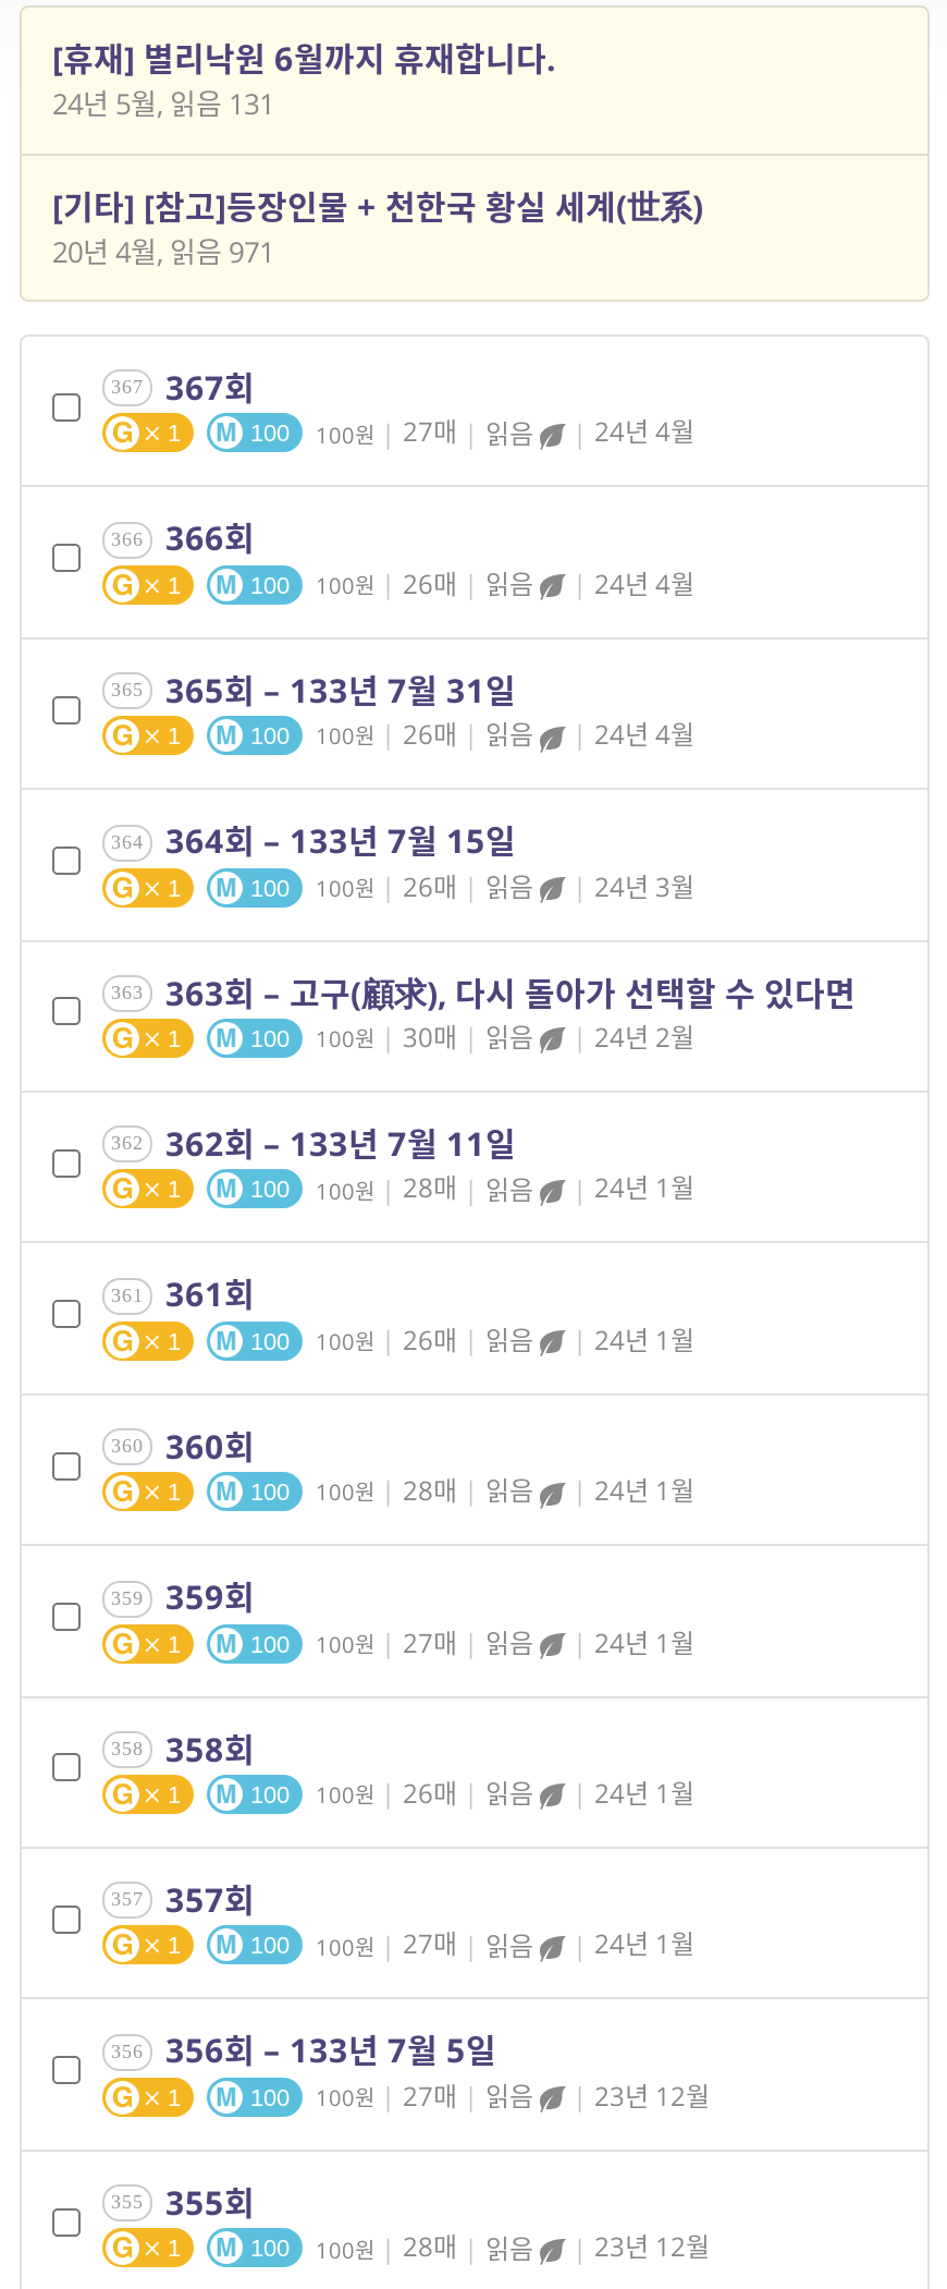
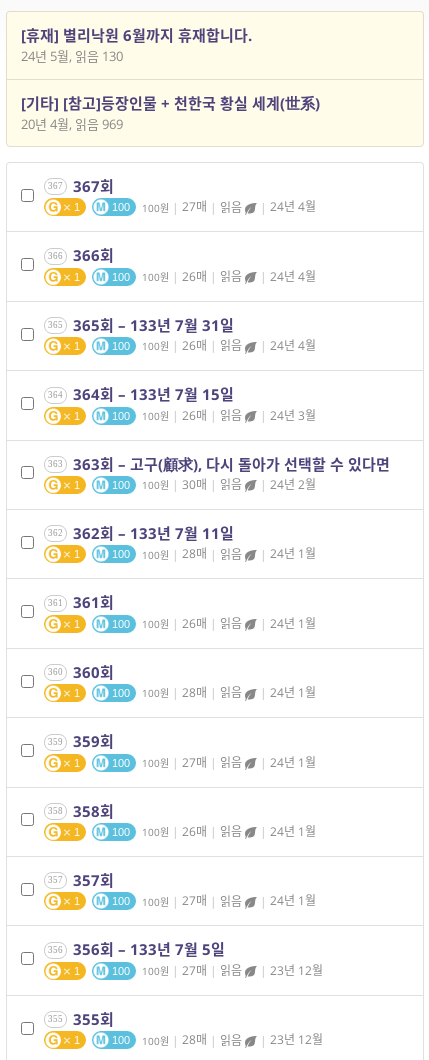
- 24년 5월, 읽음 131
+ 24년 5월, 읽음 130

- 20년 4월, 읽음 971
+ 20년 4월, 읽음 969
